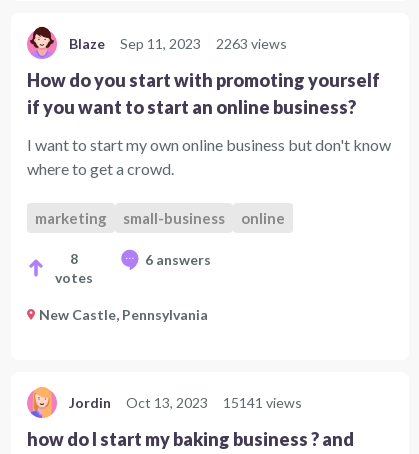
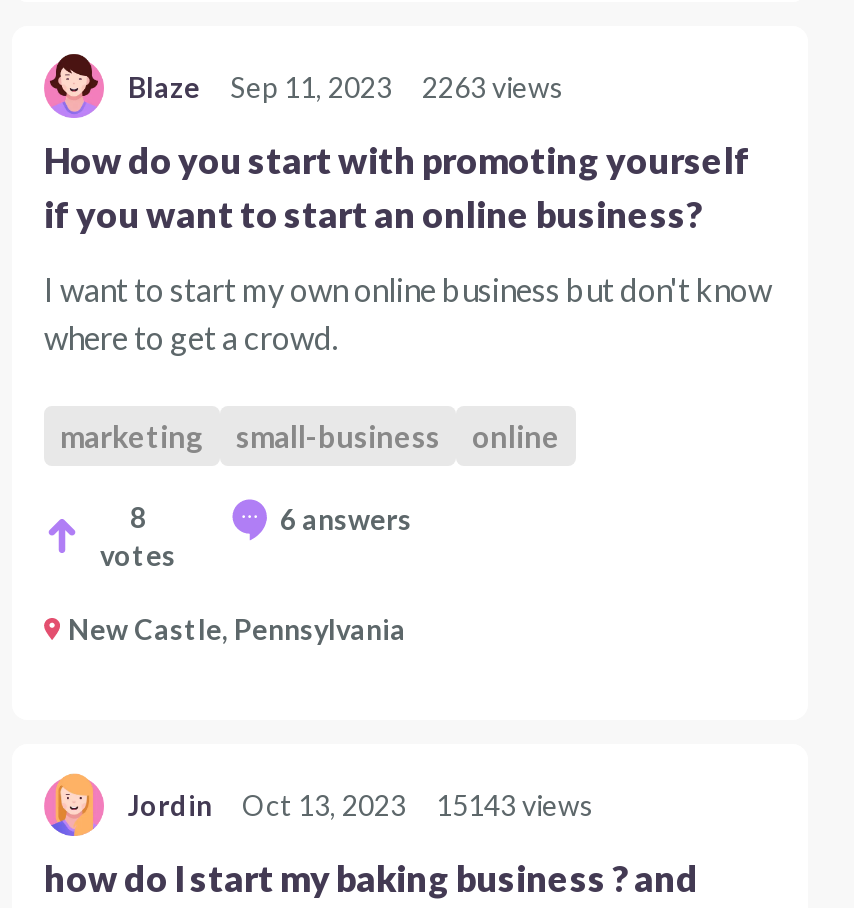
- Jordin Oct 13, 2023 15141 views
+ Jordin Oct 13, 2023 15143 views
